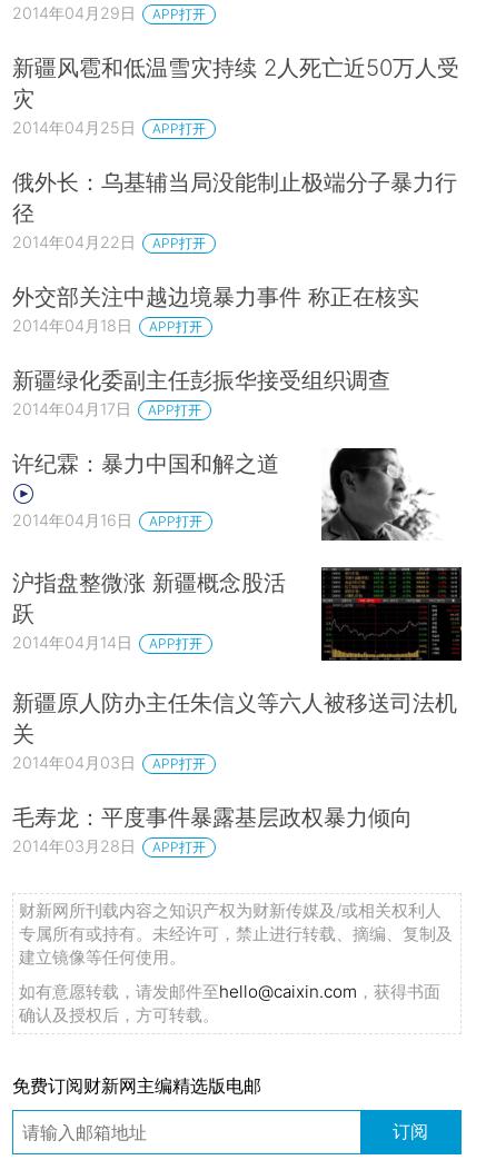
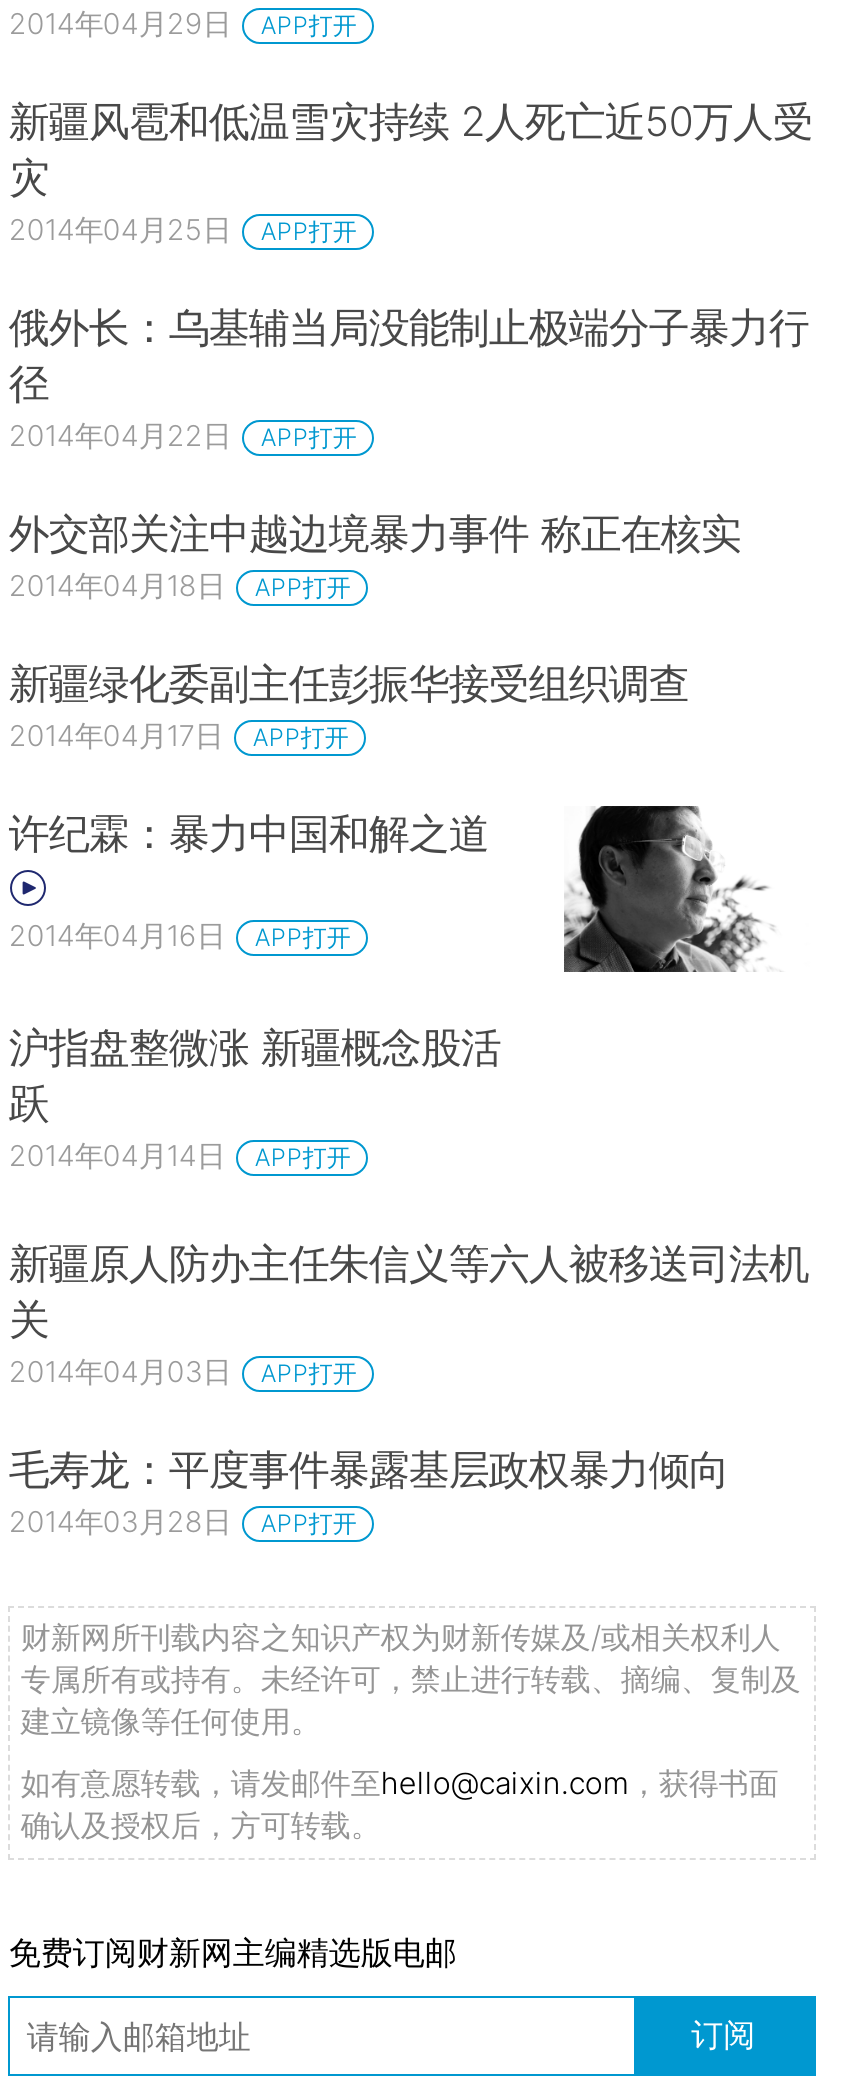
- [image]
